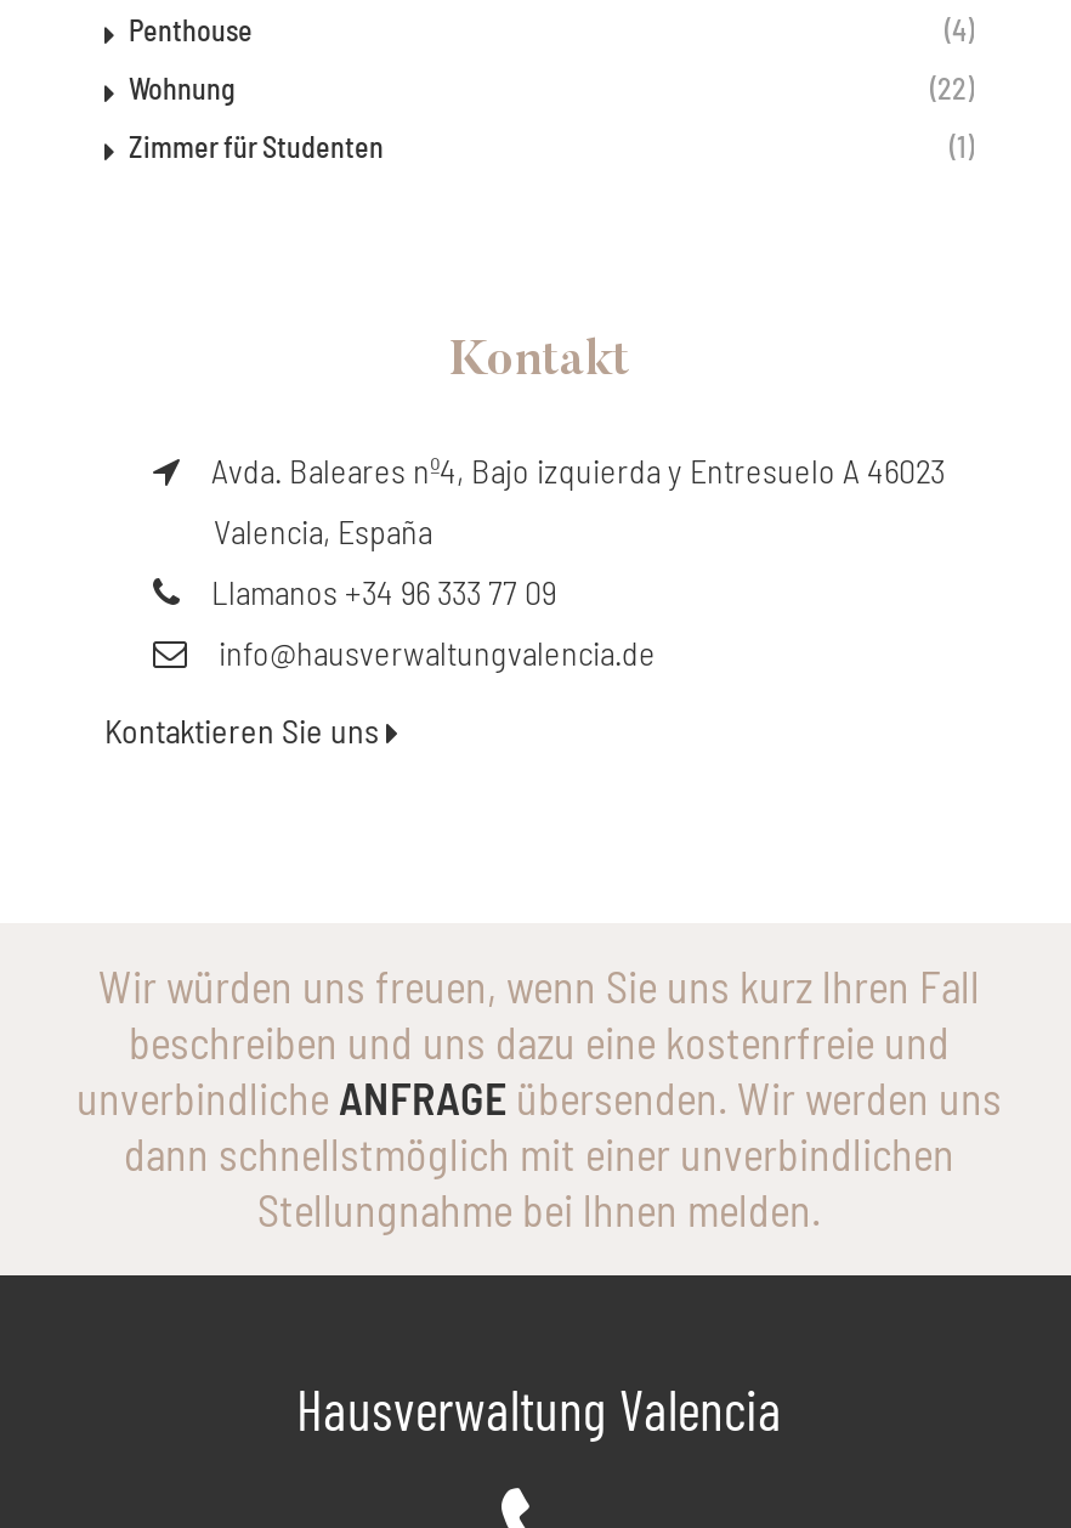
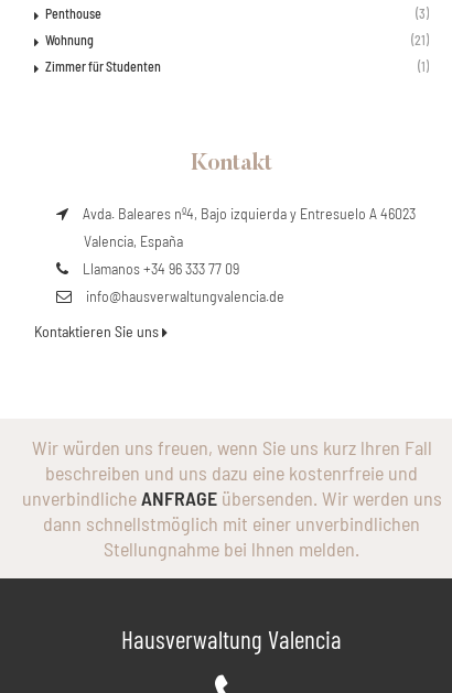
- (4)
+ (3)

- (22)
+ (21)
